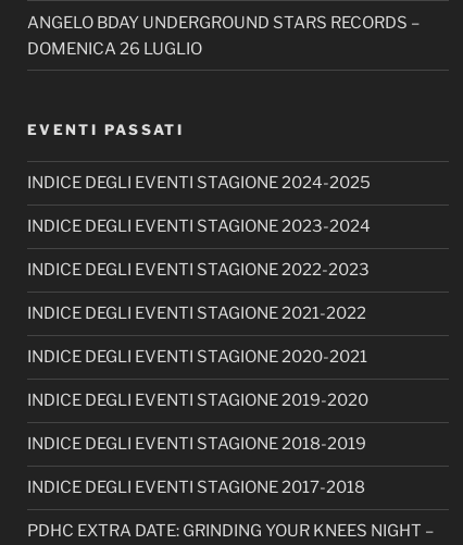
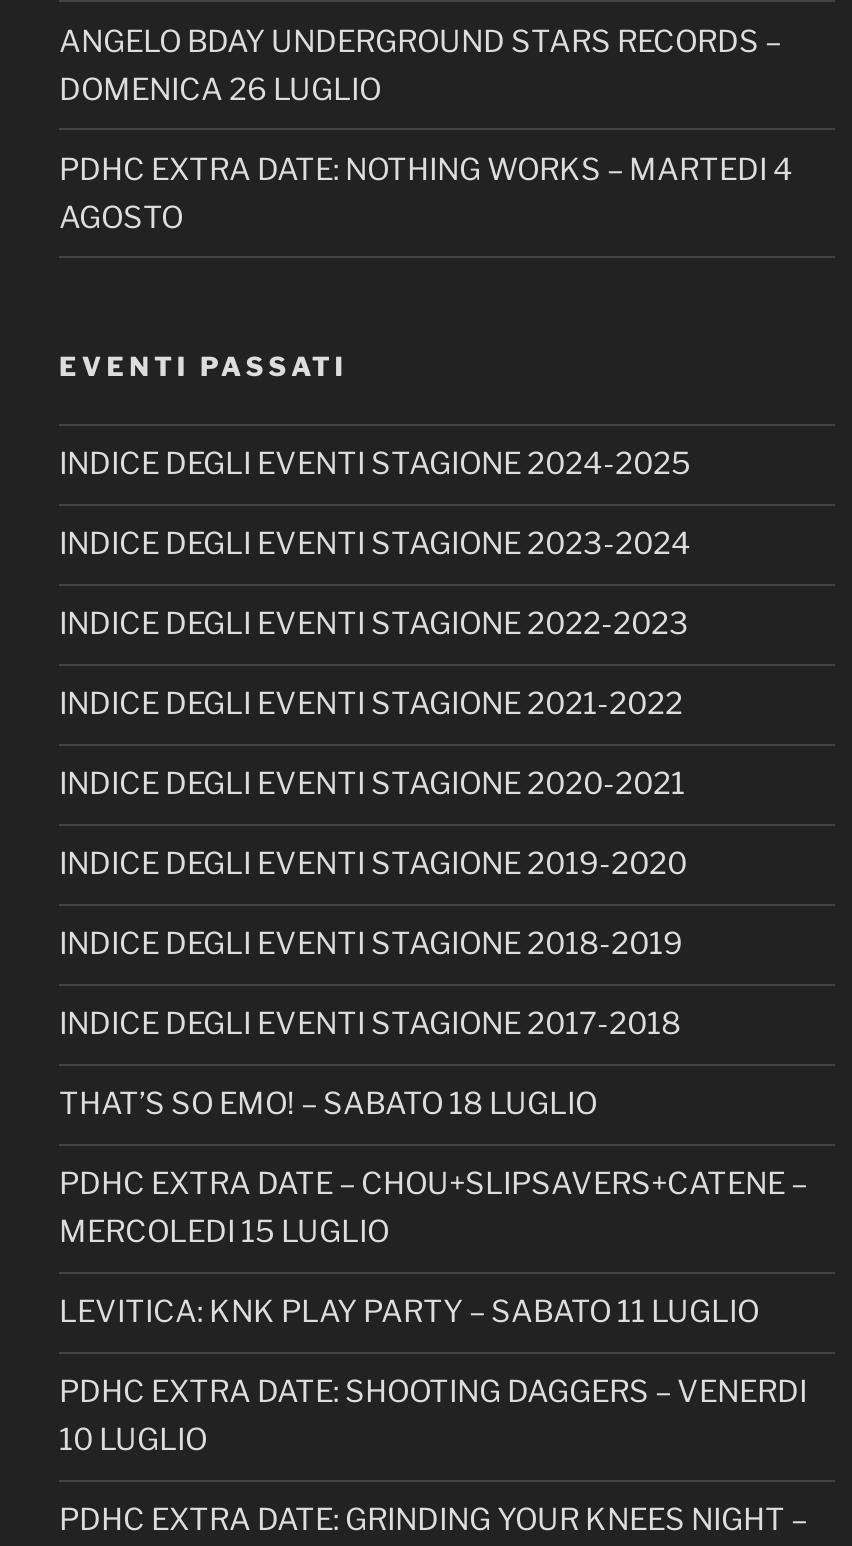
+ PDHC EXTRA DATE: NOTHING WORKS – MARTEDI 4
+ AGOSTO

+ THAT’S SO EMO! – SABATO 18 LUGLIO
+ PDHC EXTRA DATE – CHOU+SLIPSAVERS+CATENE –
+ MERCOLEDI 15 LUGLIO
+ LEVITICA: KNK PLAY PARTY – SABATO 11 LUGLIO
+ PDHC EXTRA DATE: SHOOTING DAGGERS – VENERDI
+ 10 LUGLIO
